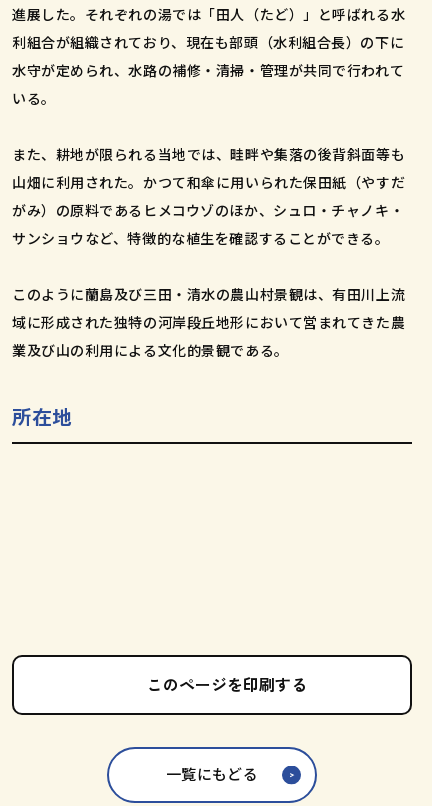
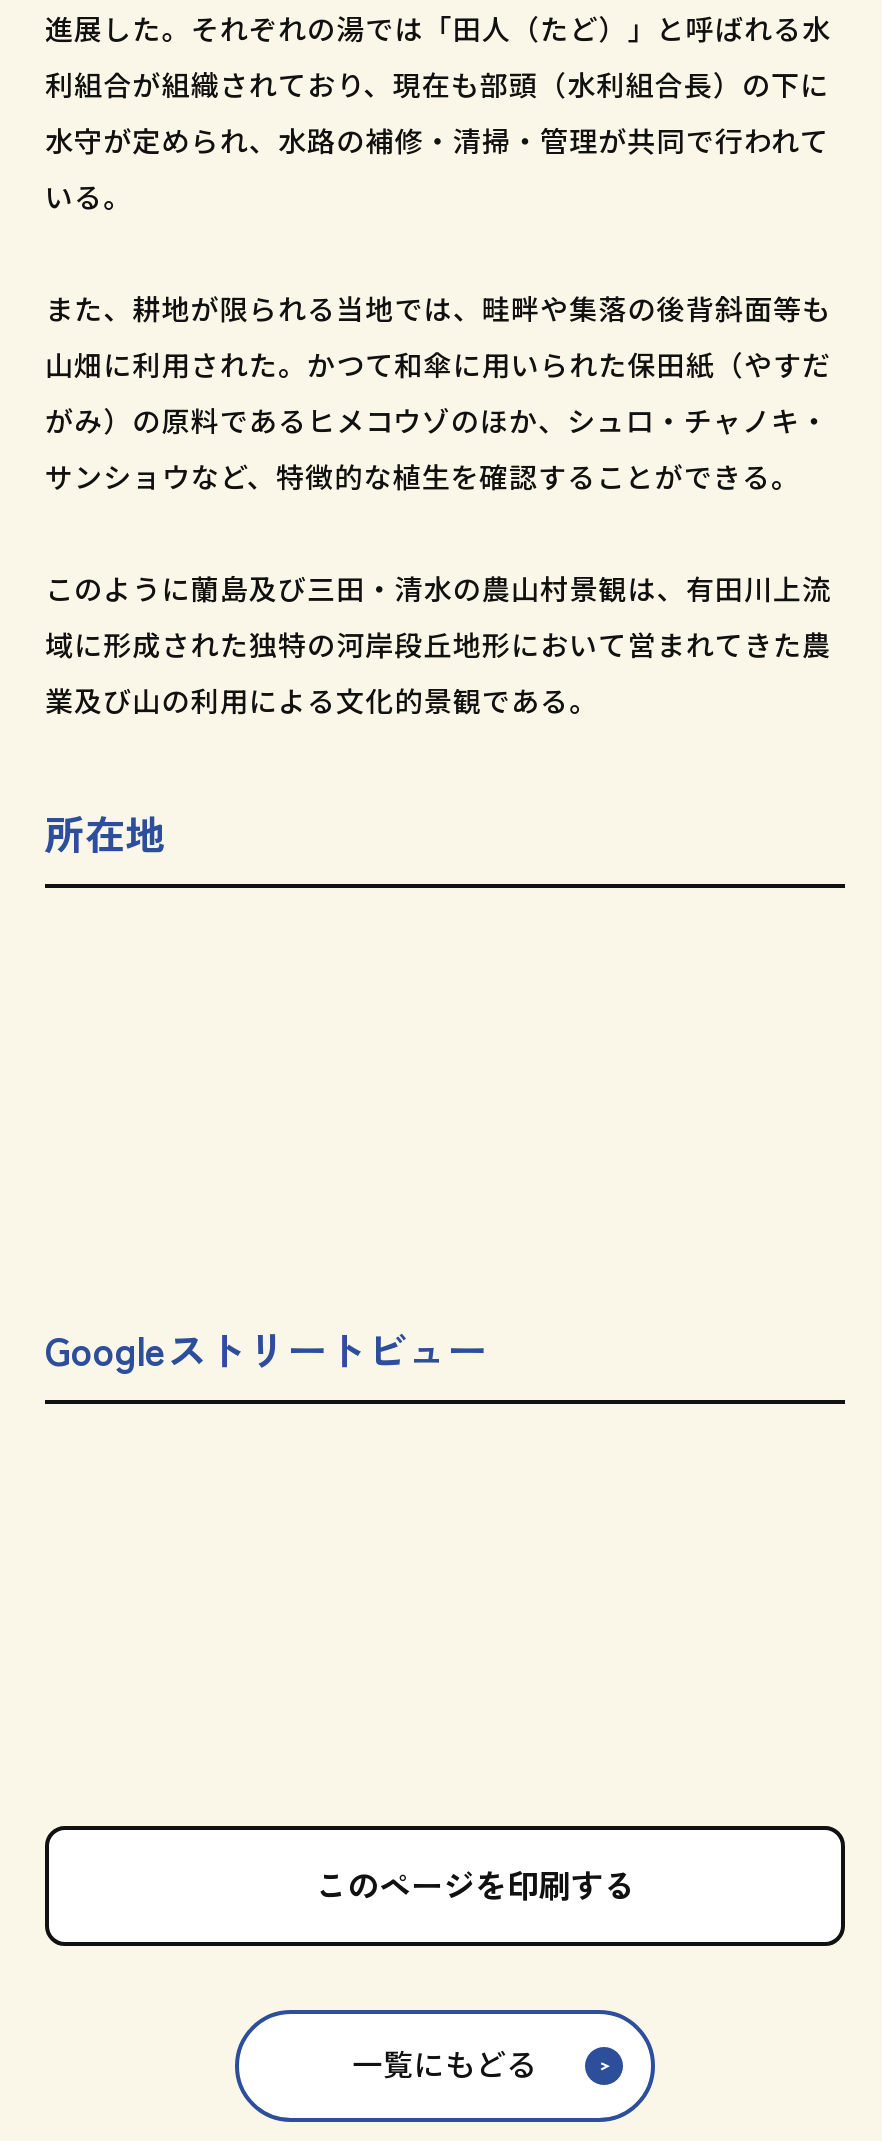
+ Googleストリートビュー
